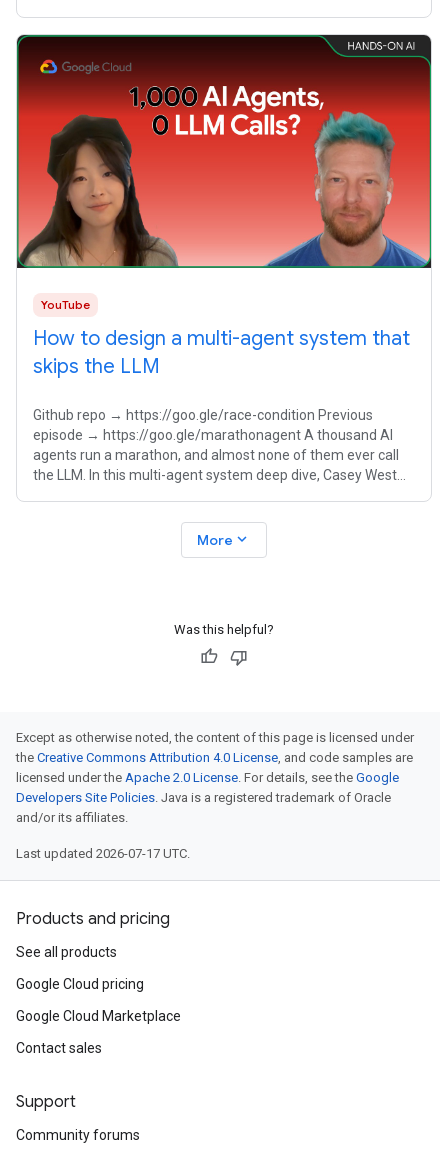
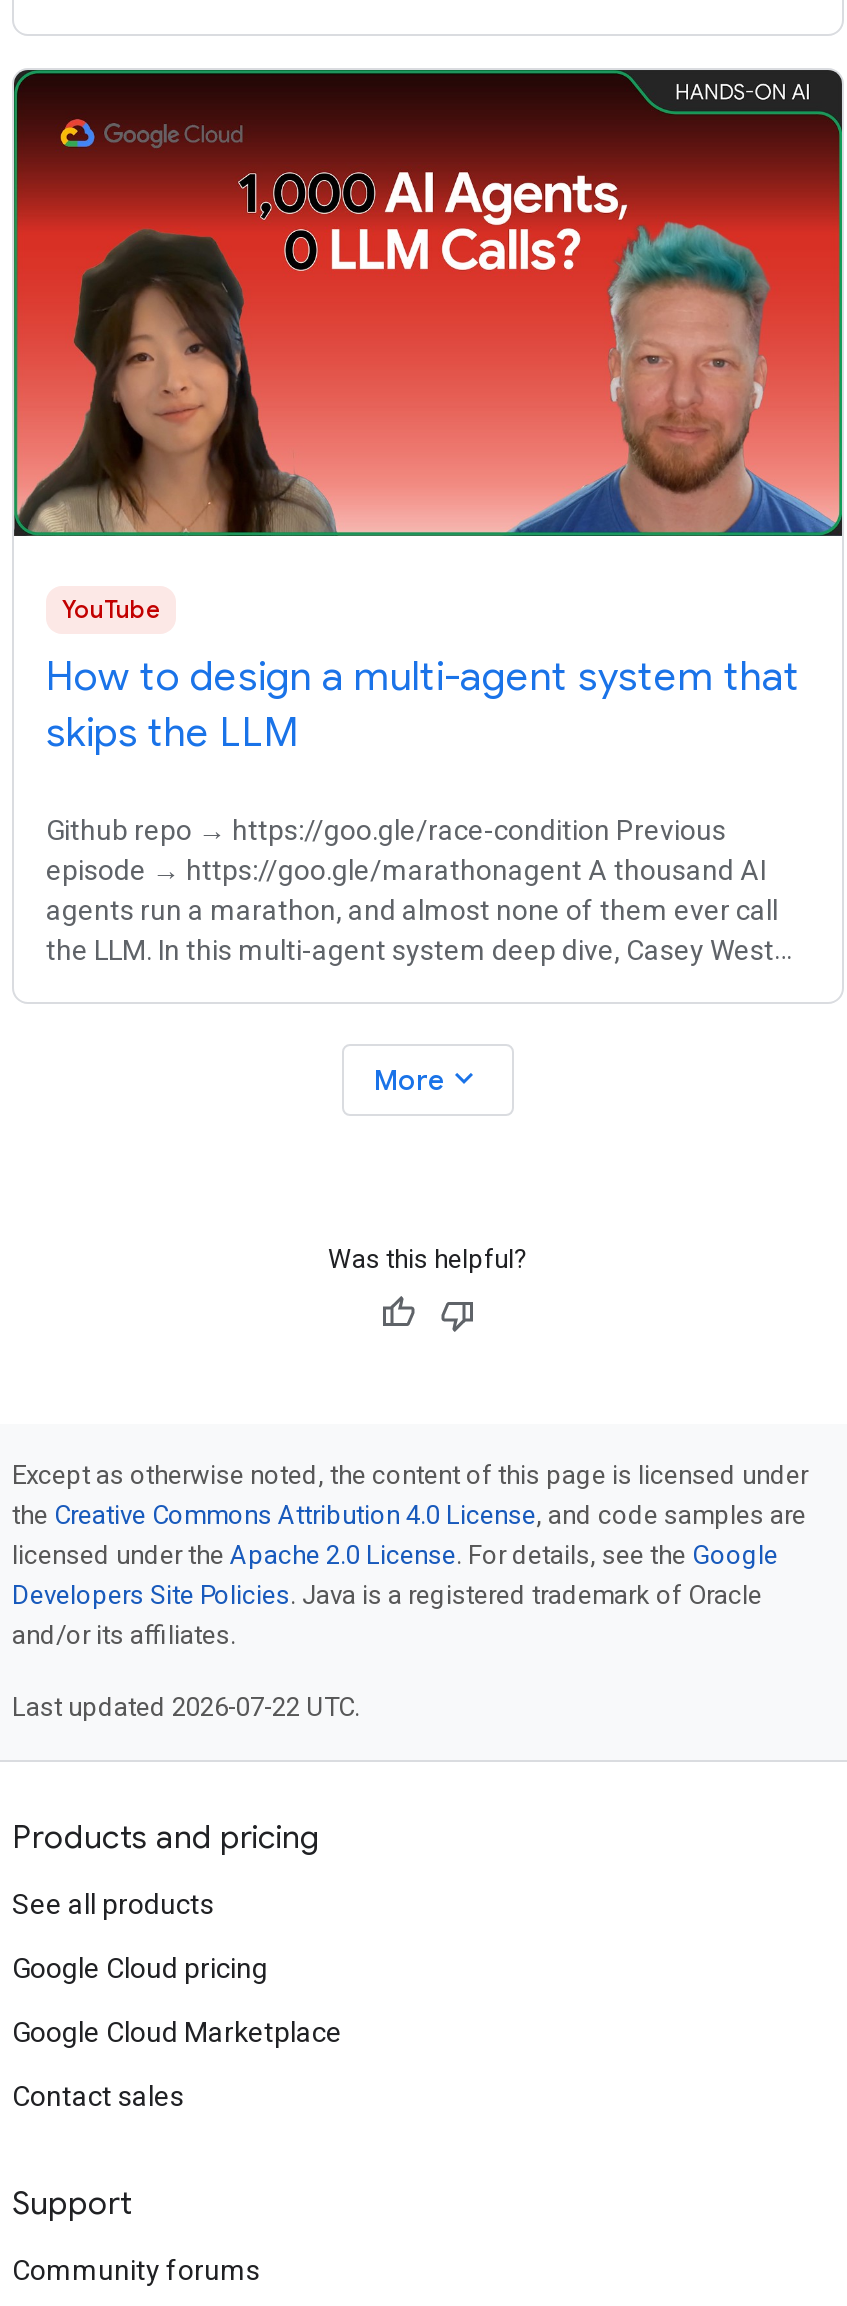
- Last updated 2026-07-17 UTC.
+ Last updated 2026-07-22 UTC.
